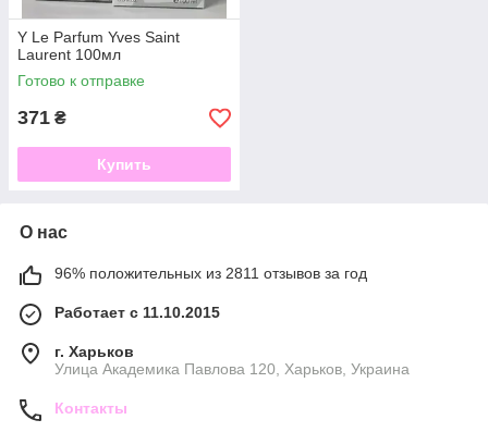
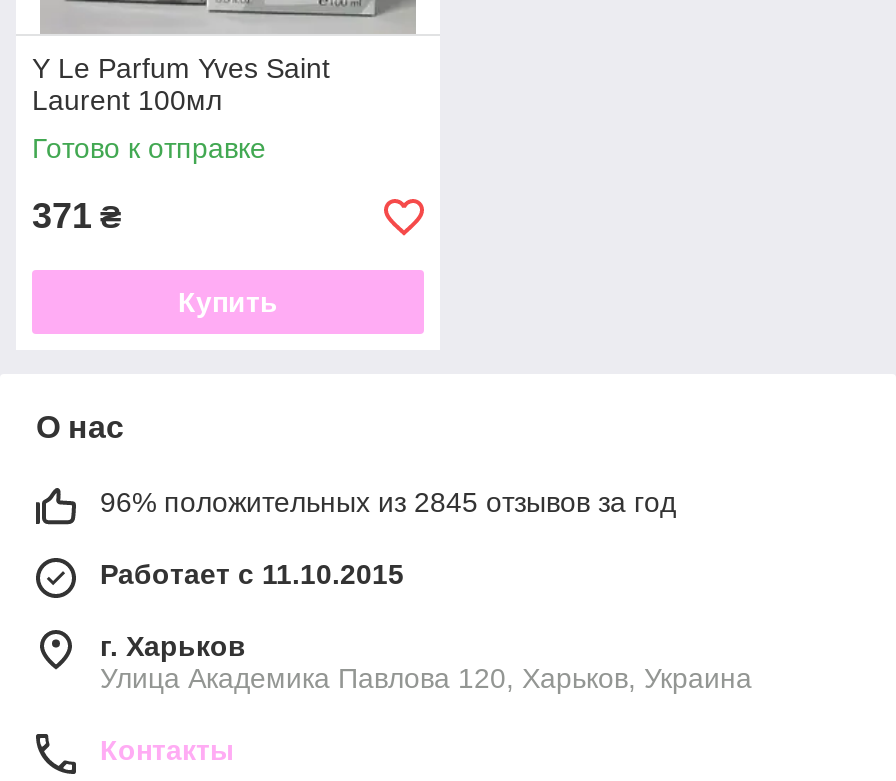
- 96% положительных из 2811 отзывов за год
+ 96% положительных из 2845 отзывов за год
